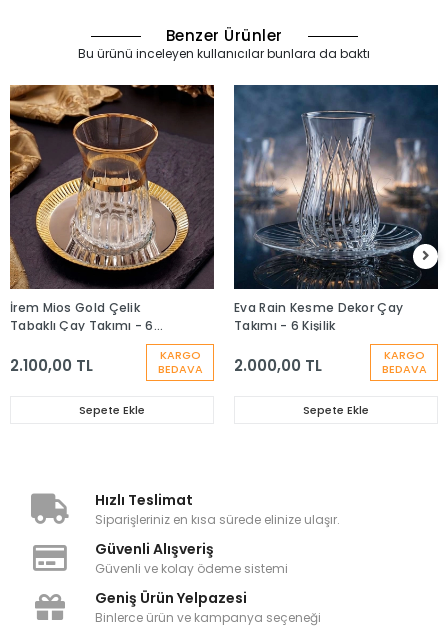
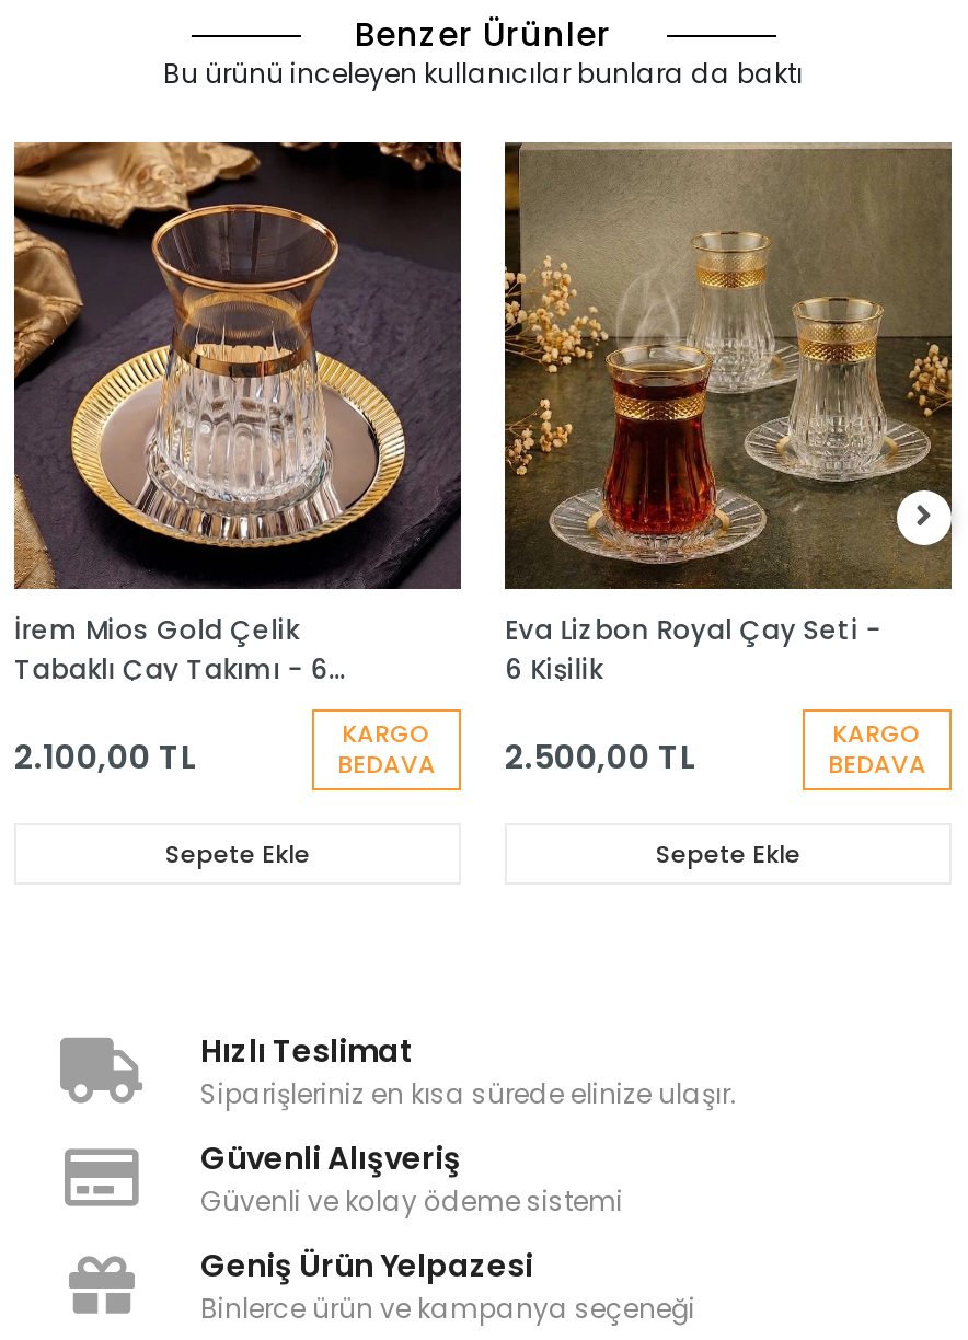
- [image]
- Eva Rain Kesme Dekor Çay
- Takımı - 6 Kişilik
+ [image]
+ Eva Lizbon Royal Çay Seti -
+ 6 Kişilik

- BEDAVA 2.000,00 TL
+ BEDAVA 2.500,00 TL
